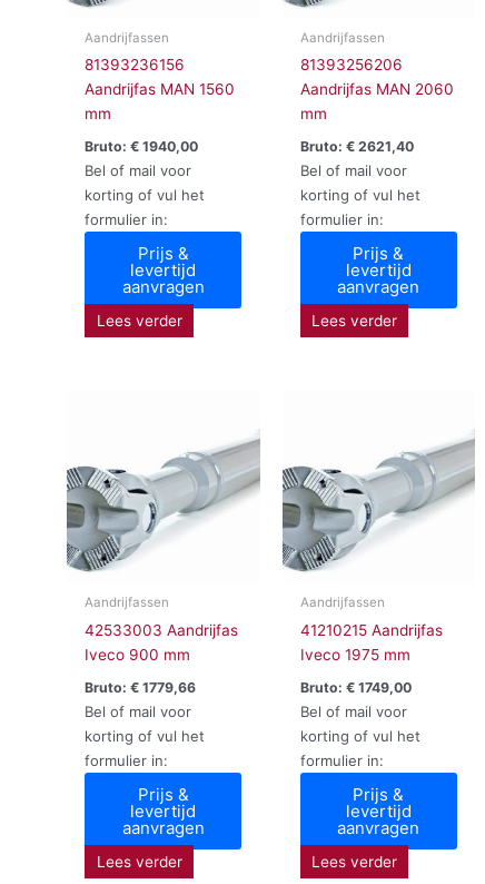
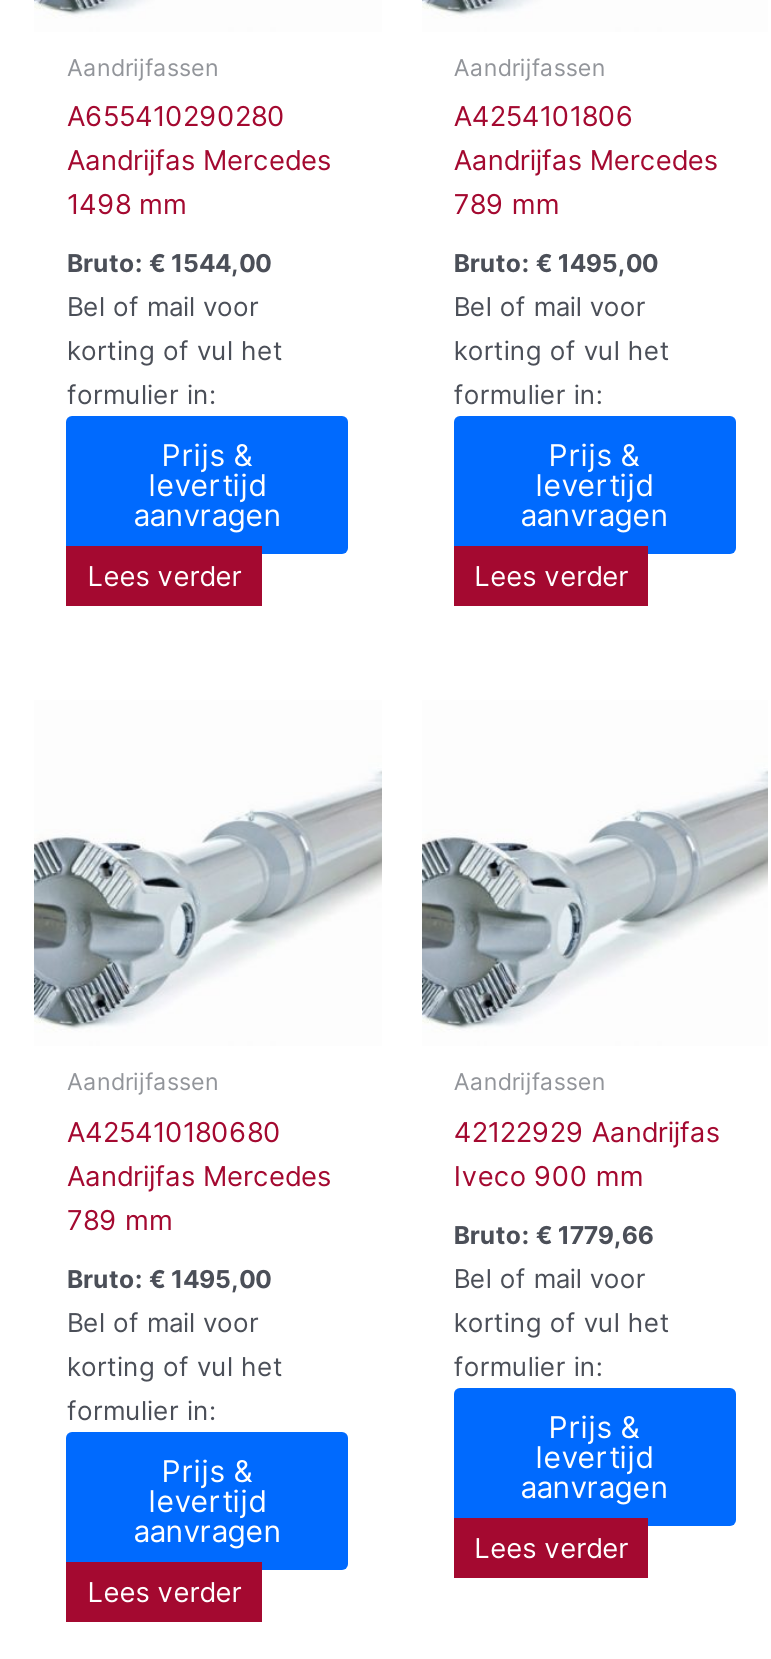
- 81393236156
- Aandrijfas MAN 1560
- mm
+ A655410290280
+ Aandrijfas Mercedes
+ 1498 mm

- 81393256206
- Aandrijfas MAN 2060
- mm
+ A4254101806
+ Aandrijfas Mercedes
+ 789 mm

- Bruto: €1940,00
+ Bruto: €1544,00

- Bruto: €2621,40
+ Bruto: €1495,00

- 42533003 Aandrijfas
- Iveco 900 mm
+ A425410180680
+ Aandrijfas Mercedes
+ 789 mm

- 41210215 Aandrijfas
+ 42122929 Aandrijfas

- Iveco 1975 mm
+ Iveco 900 mm

- Bruto: €1779,66
+ Bruto: €1495,00

- Bruto: €1749,00
+ Bruto: €1779,66
